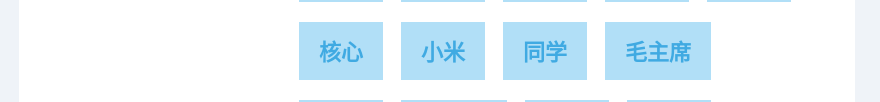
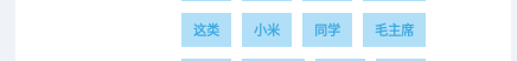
- 核心
+ 这类
